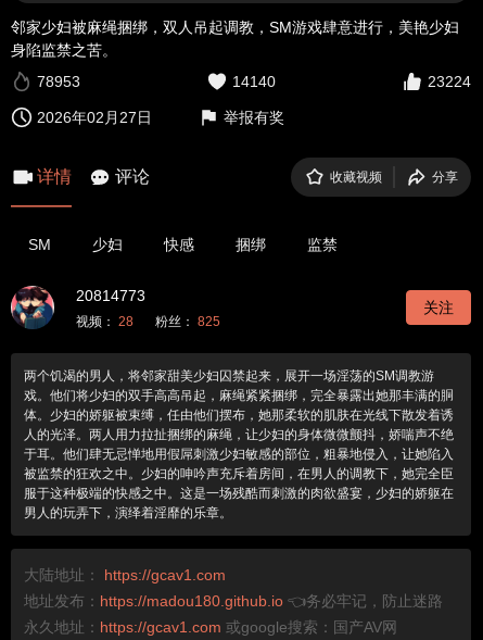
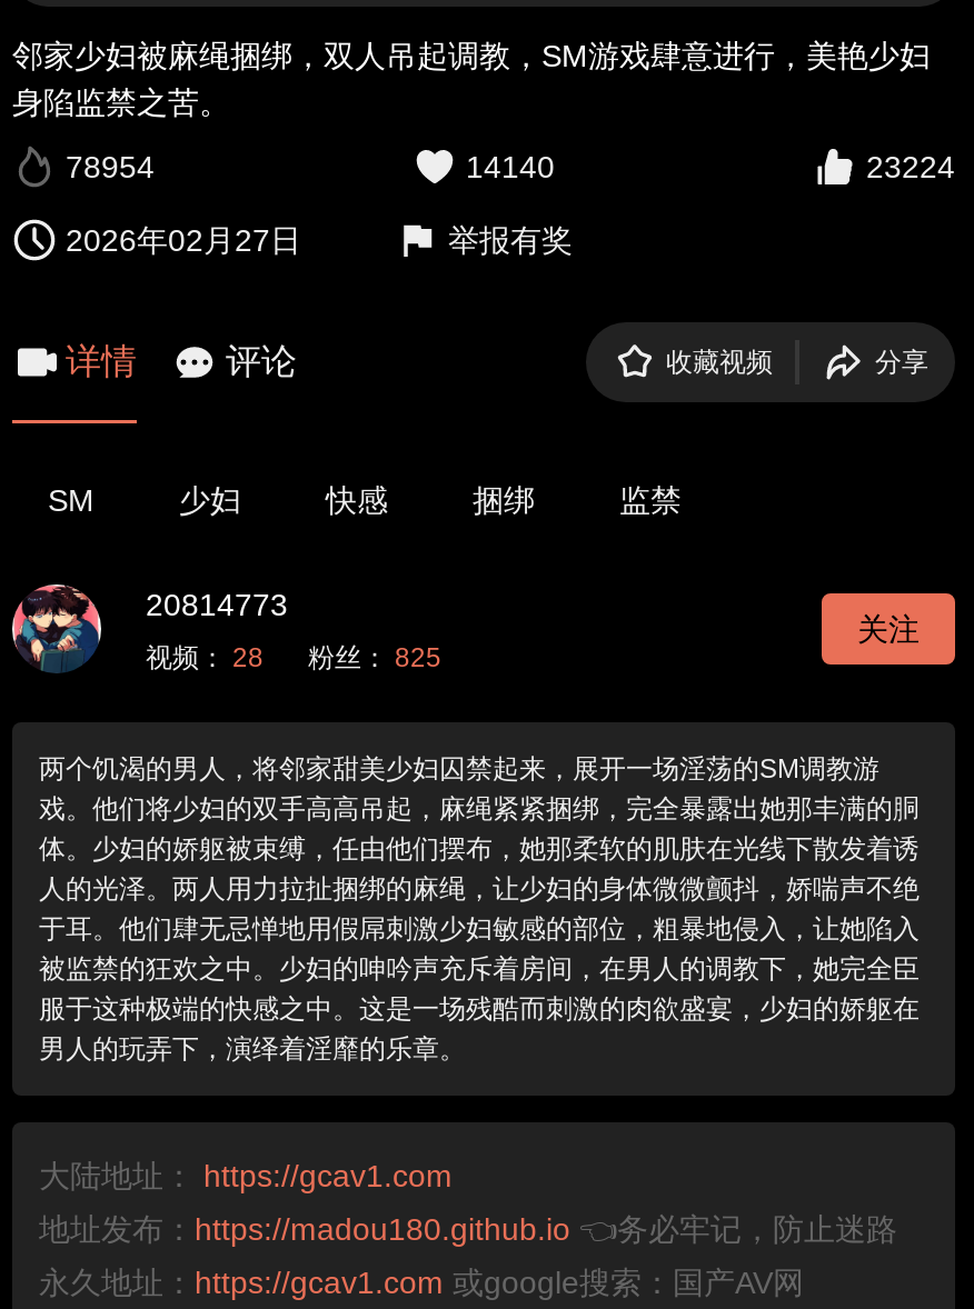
- 78953
+ 78954
